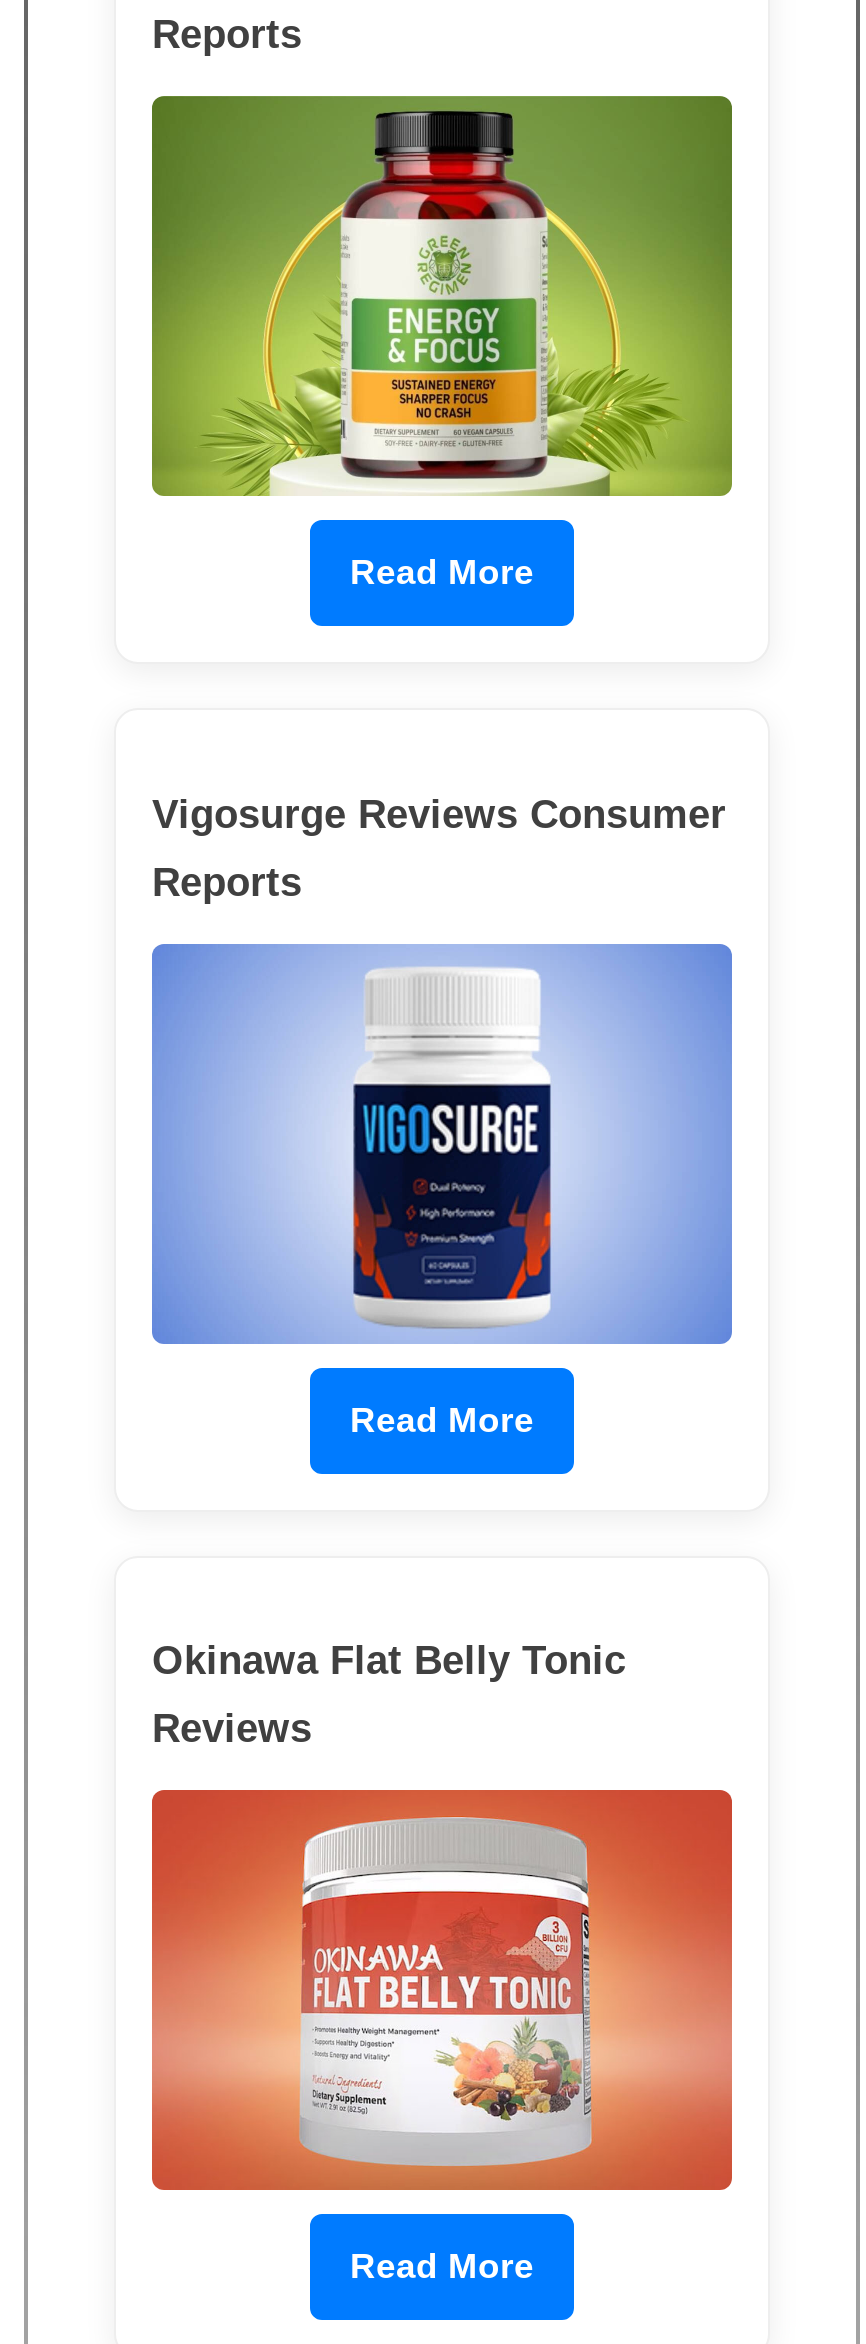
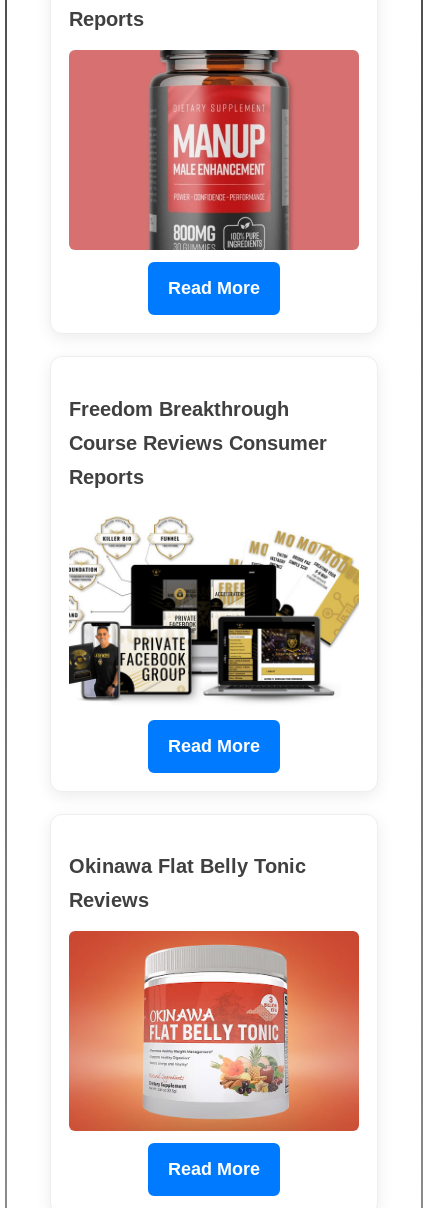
- [image]
+ [image]

- Vigosurge Reviews Consumer
+ Freedom Breakthrough
+ Course Reviews Consumer

- [image]
+ [image]
